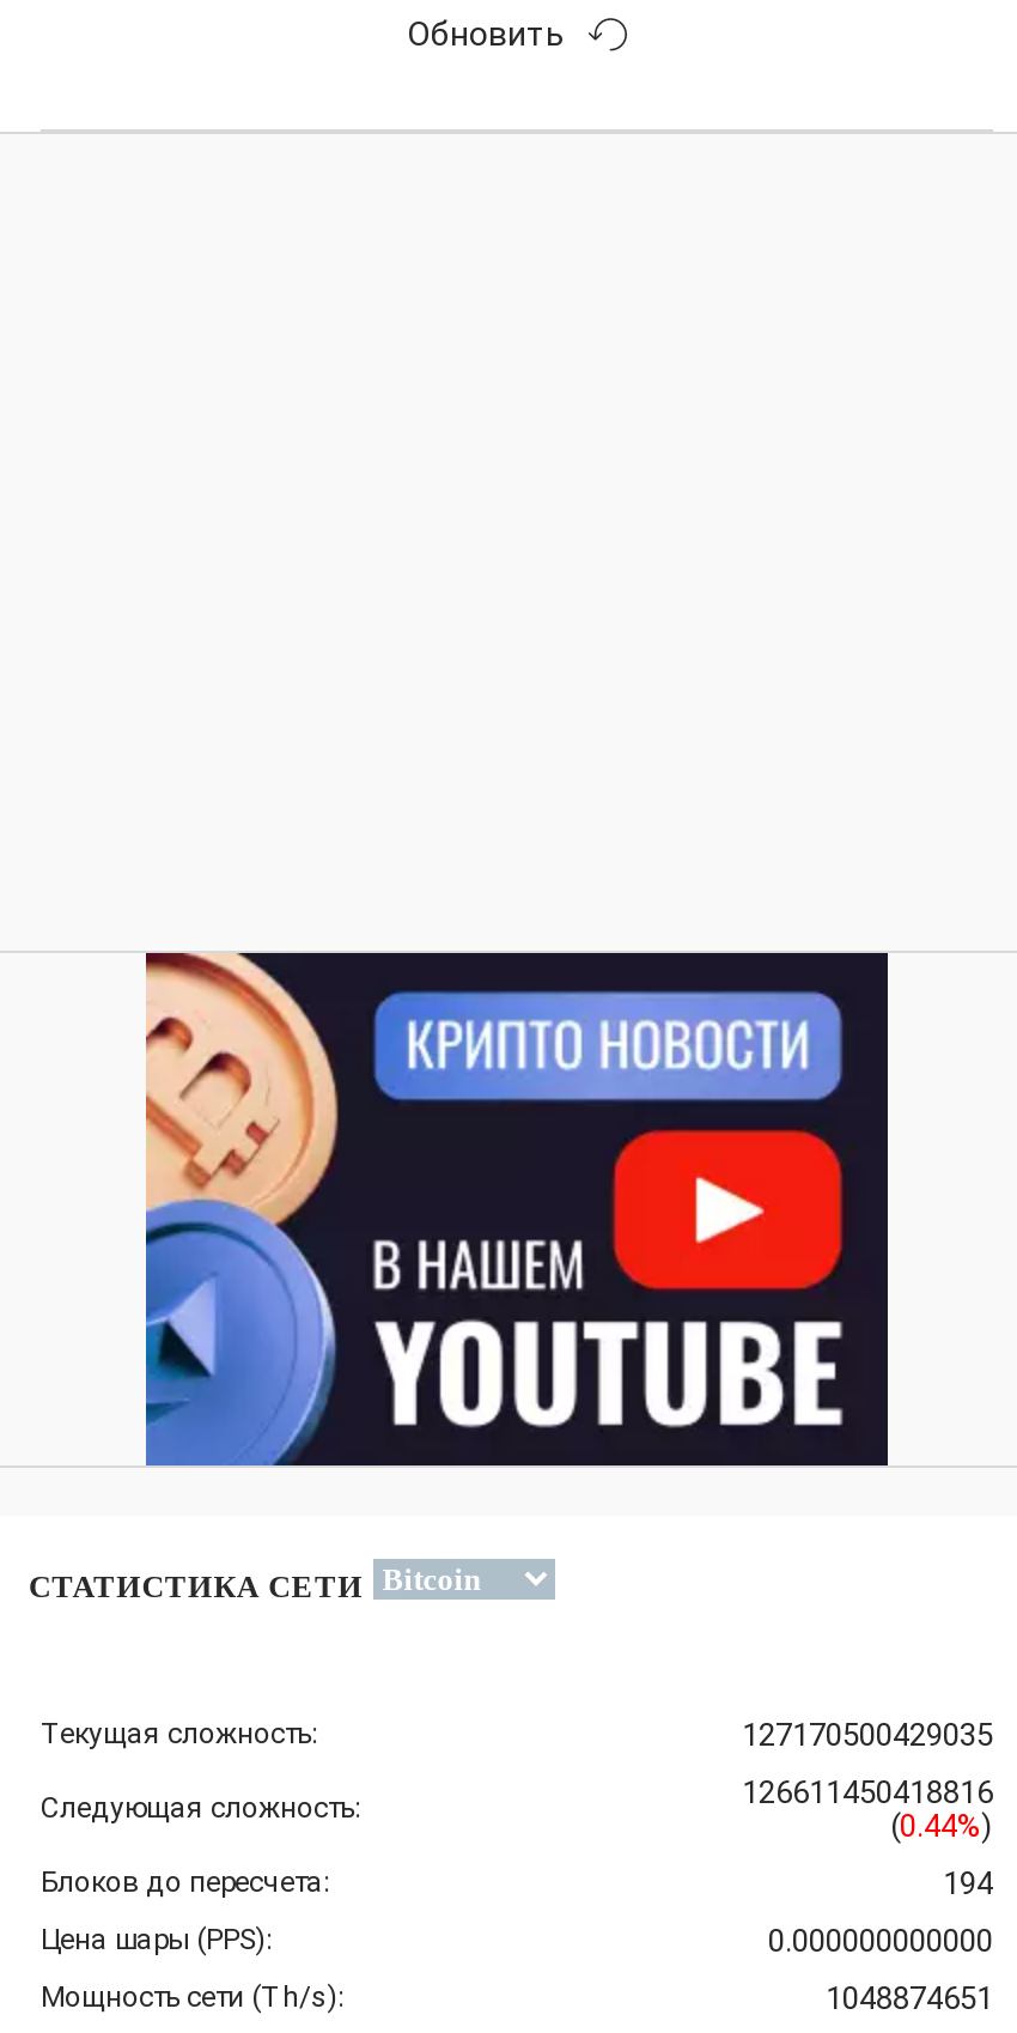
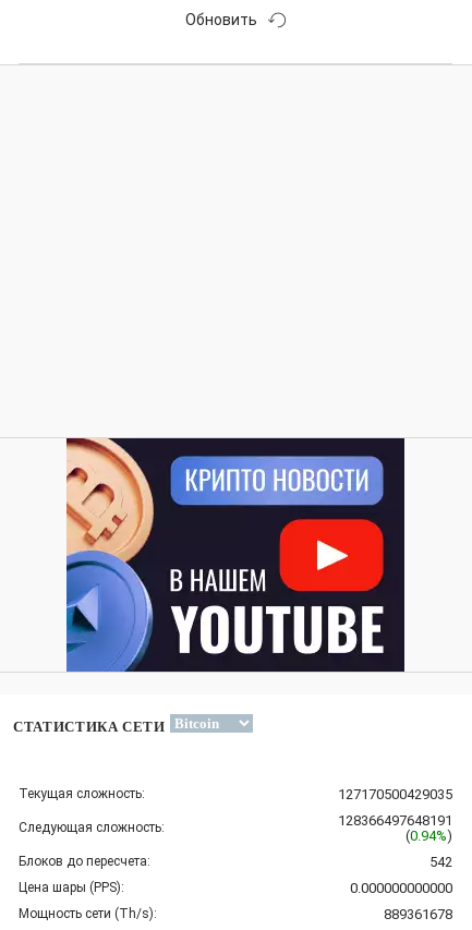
- 126611450418816
+ 128366497648191

- (0.44%)
+ (0.94%)

- 194
+ 542

- 1048874651
+ 889361678
